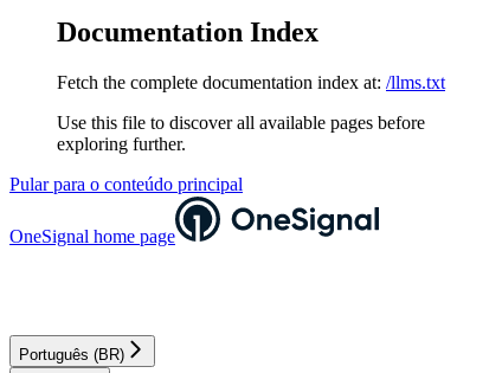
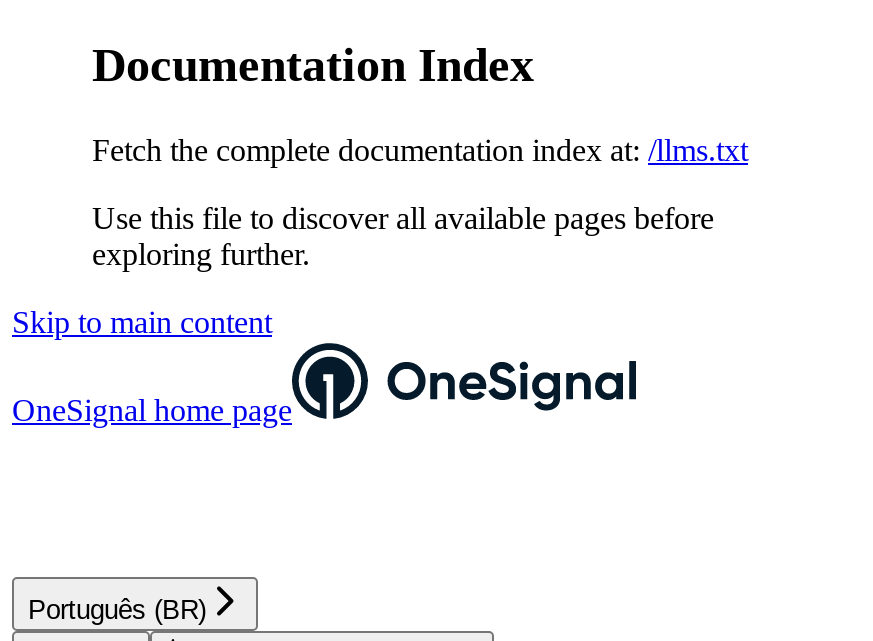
- Pular para o conteúdo principal
+ Skip to main content
